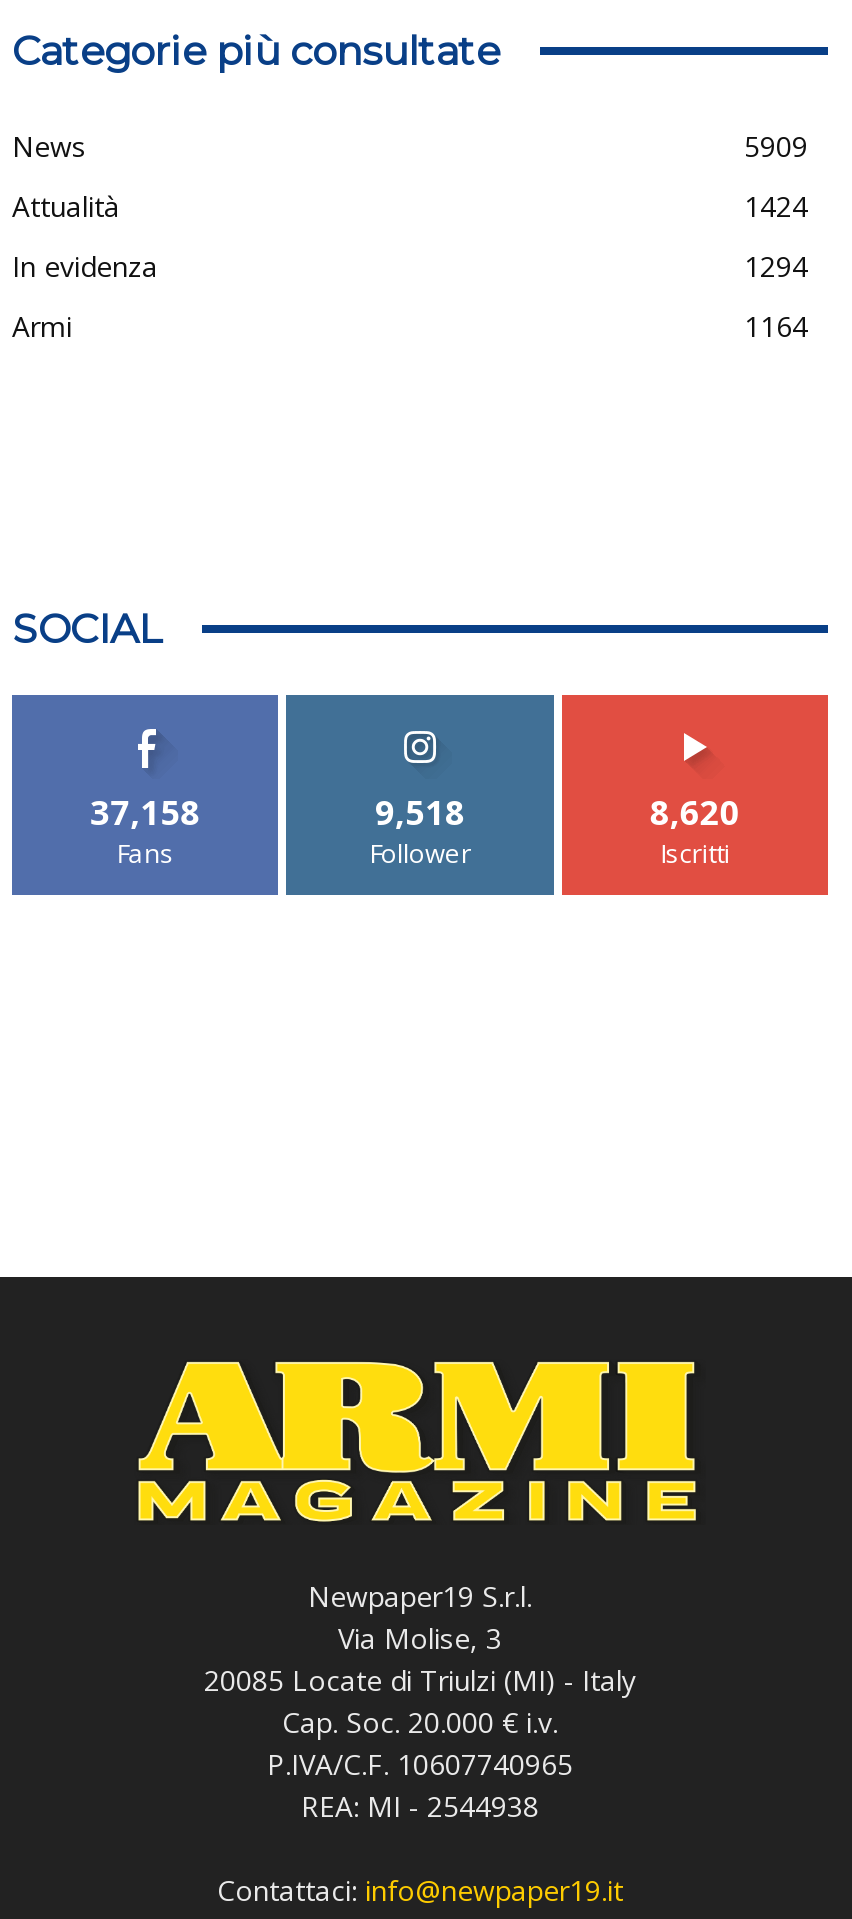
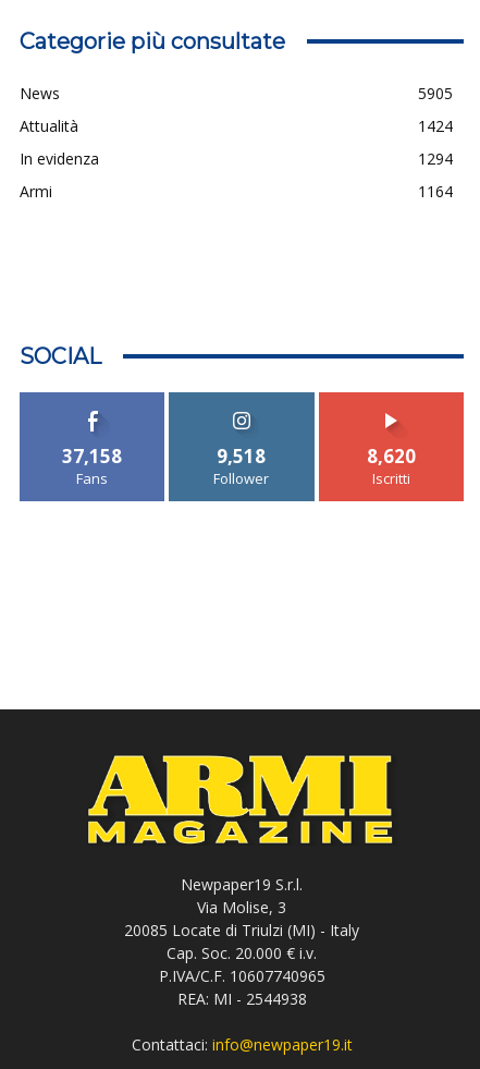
- 5909
+ 5905
